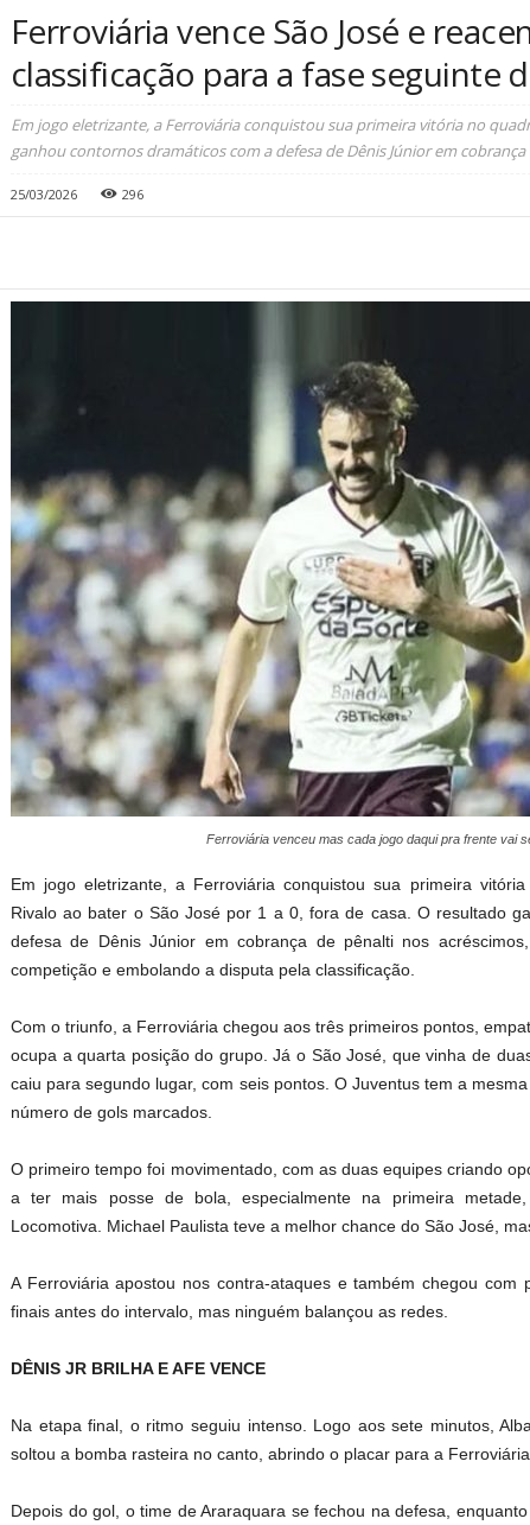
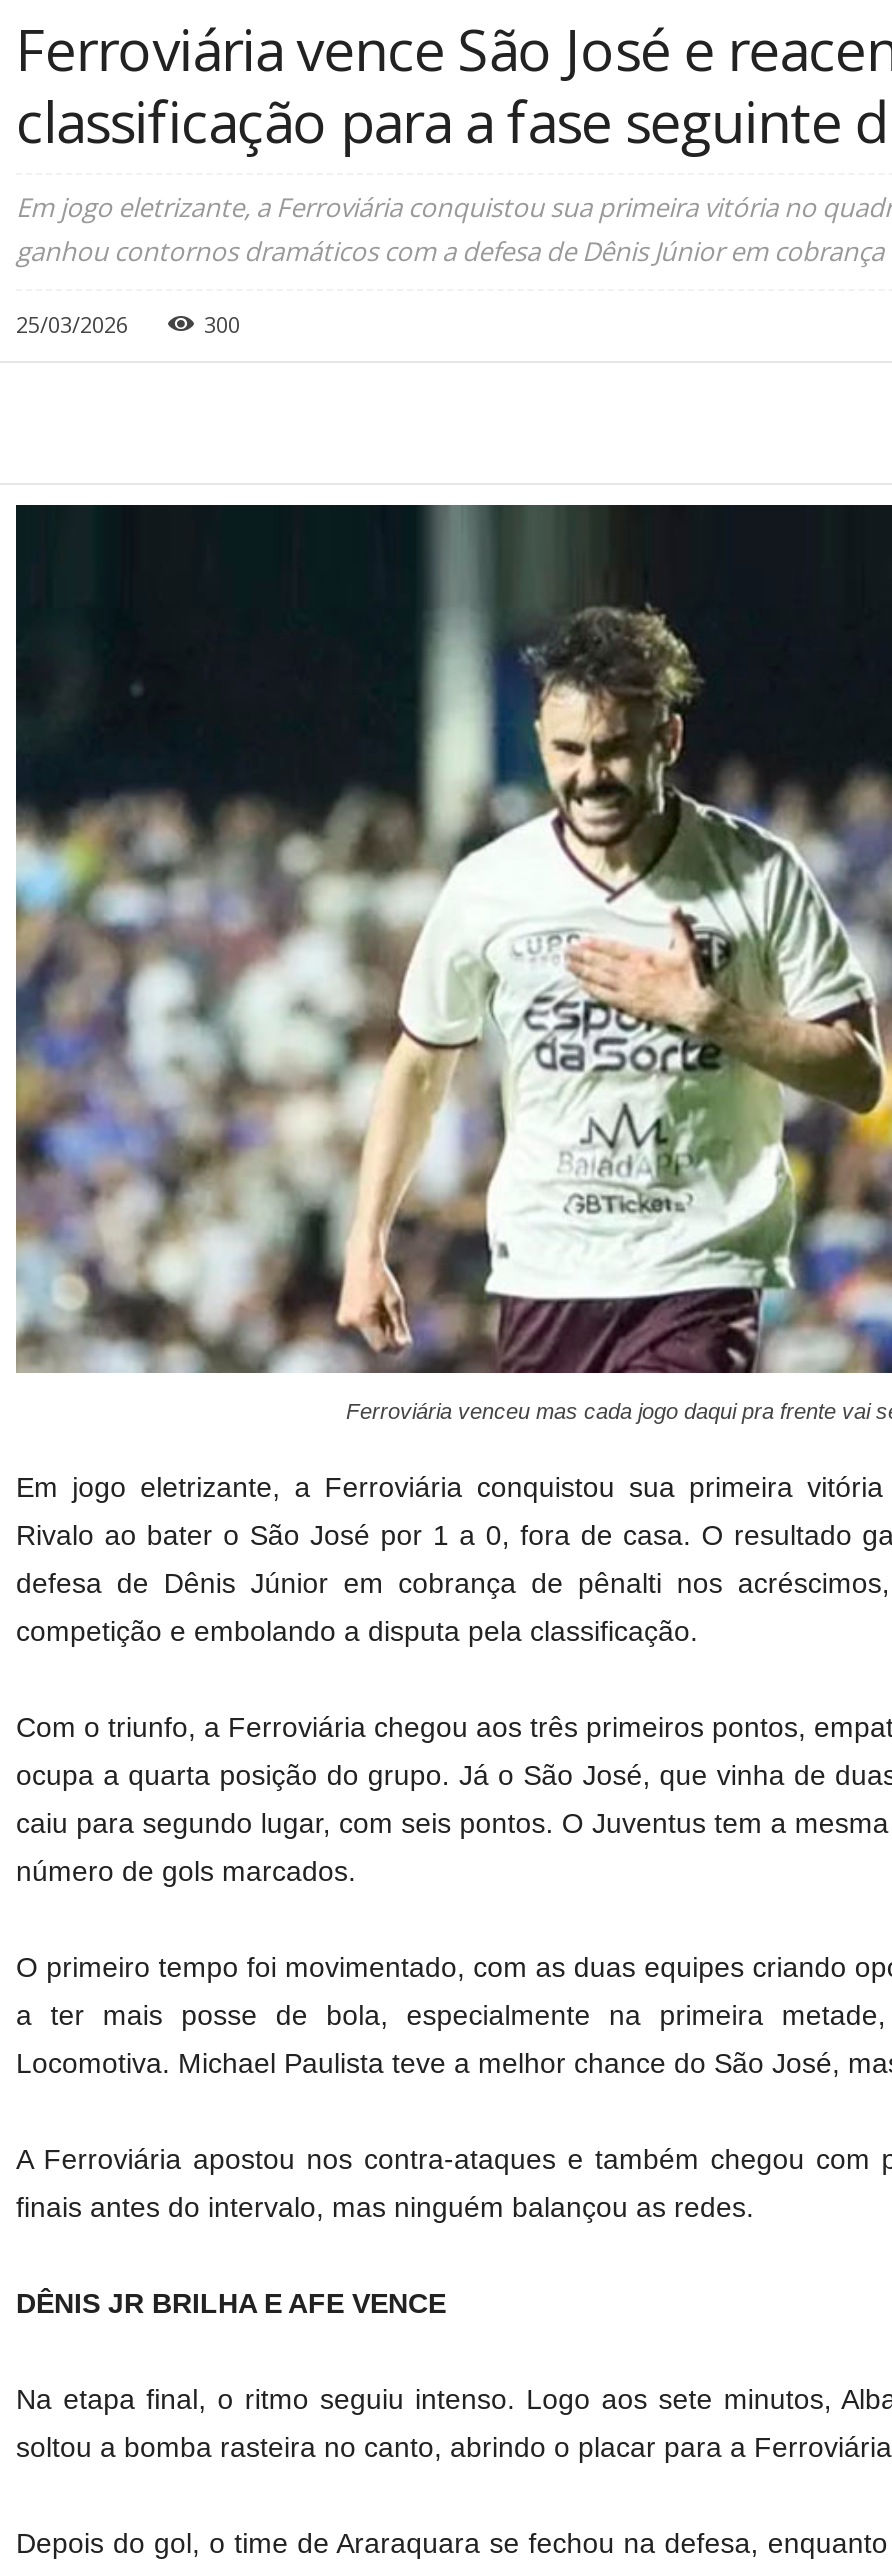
- 296
+ 300
